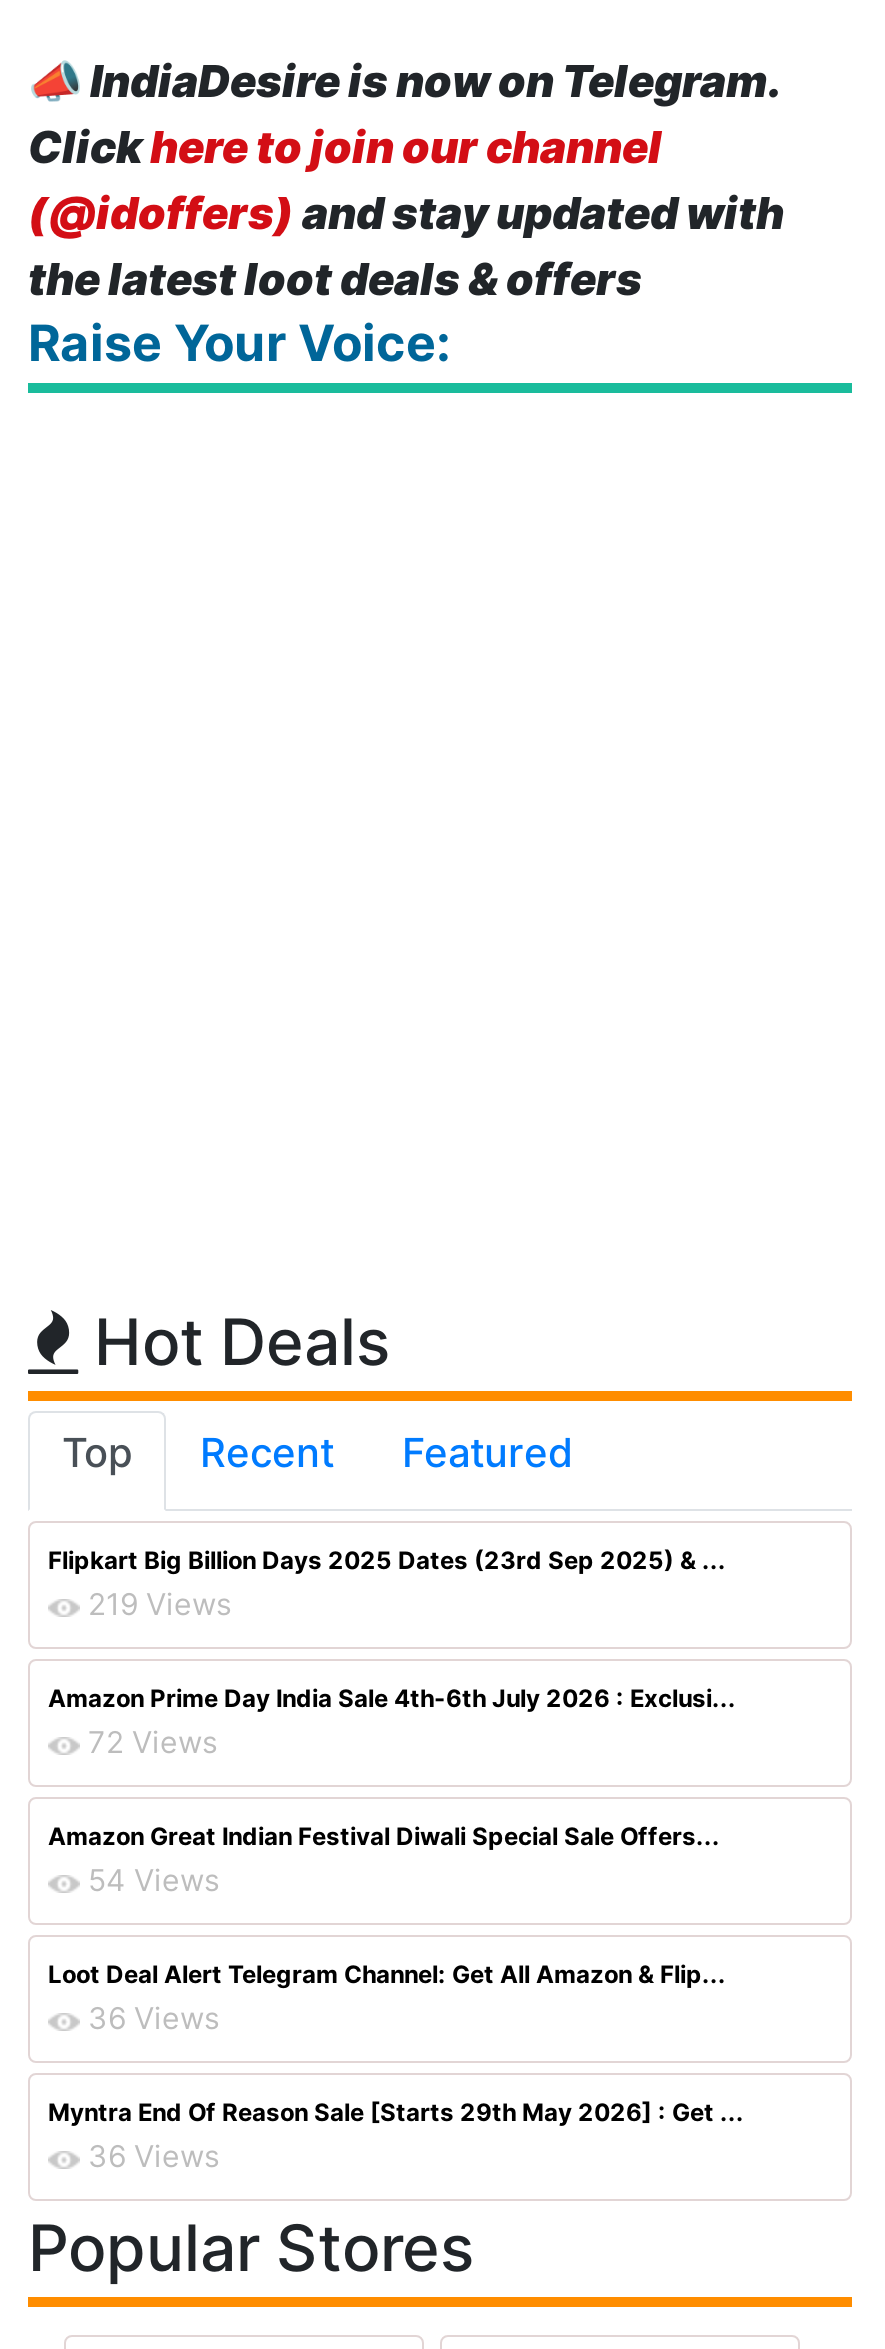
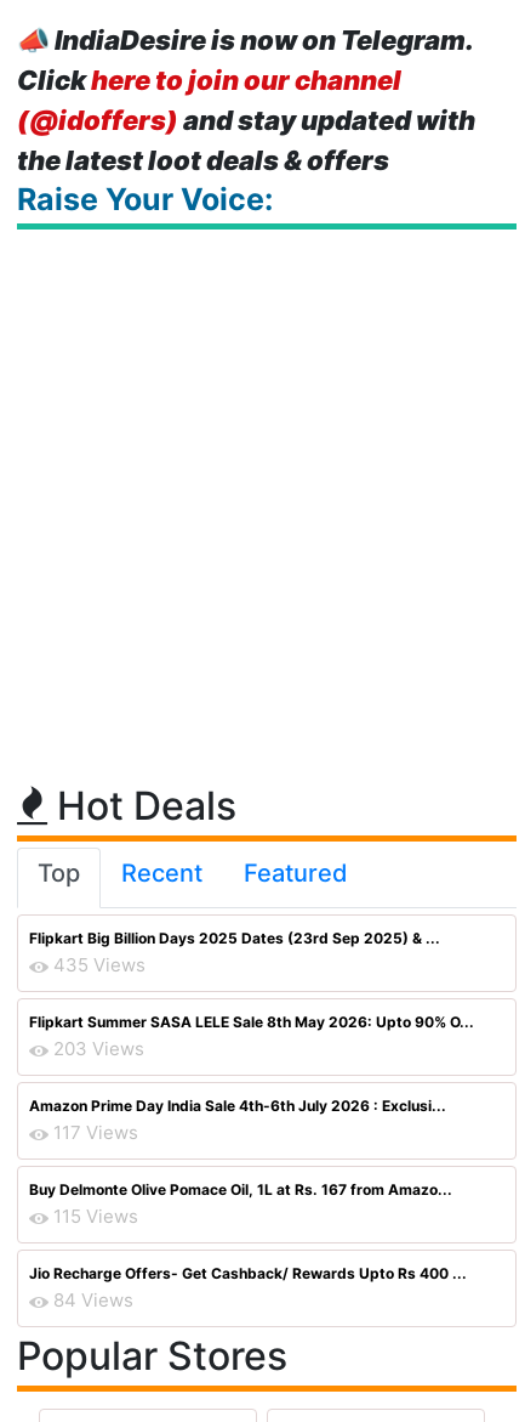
- 219 Views
+ 435 Views
+ Flipkart Summer SASA LELE Sale 8th May 2026: Upto 90% O...
+ 203 Views

moved down: Amazon Prime Day India Sale 4th-6th July 2026 : Exclusi...

- 72 Views
- Amazon Great Indian Festival Diwali Special Sale Offers...
- 54 Views
- Loot Deal Alert Telegram Channel: Get All Amazon & Flip...
- 36 Views
- Myntra End Of Reason Sale [Starts 29th May 2026] : Get ...
- 36 Views
+ 117 Views
+ Buy Delmonte Olive Pomace Oil, 1L at Rs. 167 from Amazo...
+ 115 Views
+ Jio Recharge Offers- Get Cashback/ Rewards Upto Rs 400 ...
+ 84 Views
